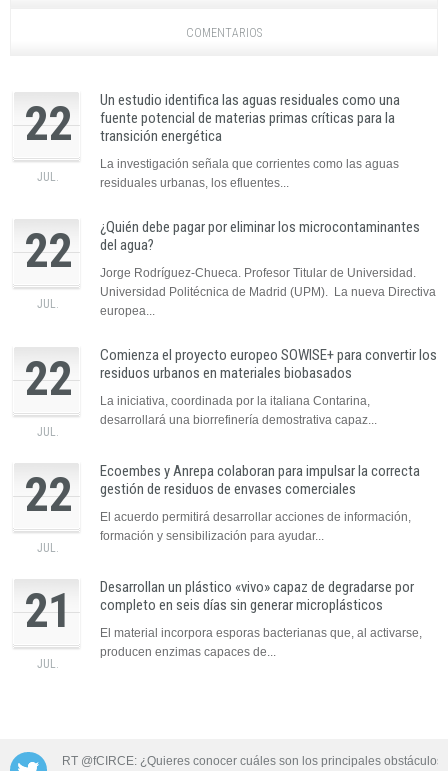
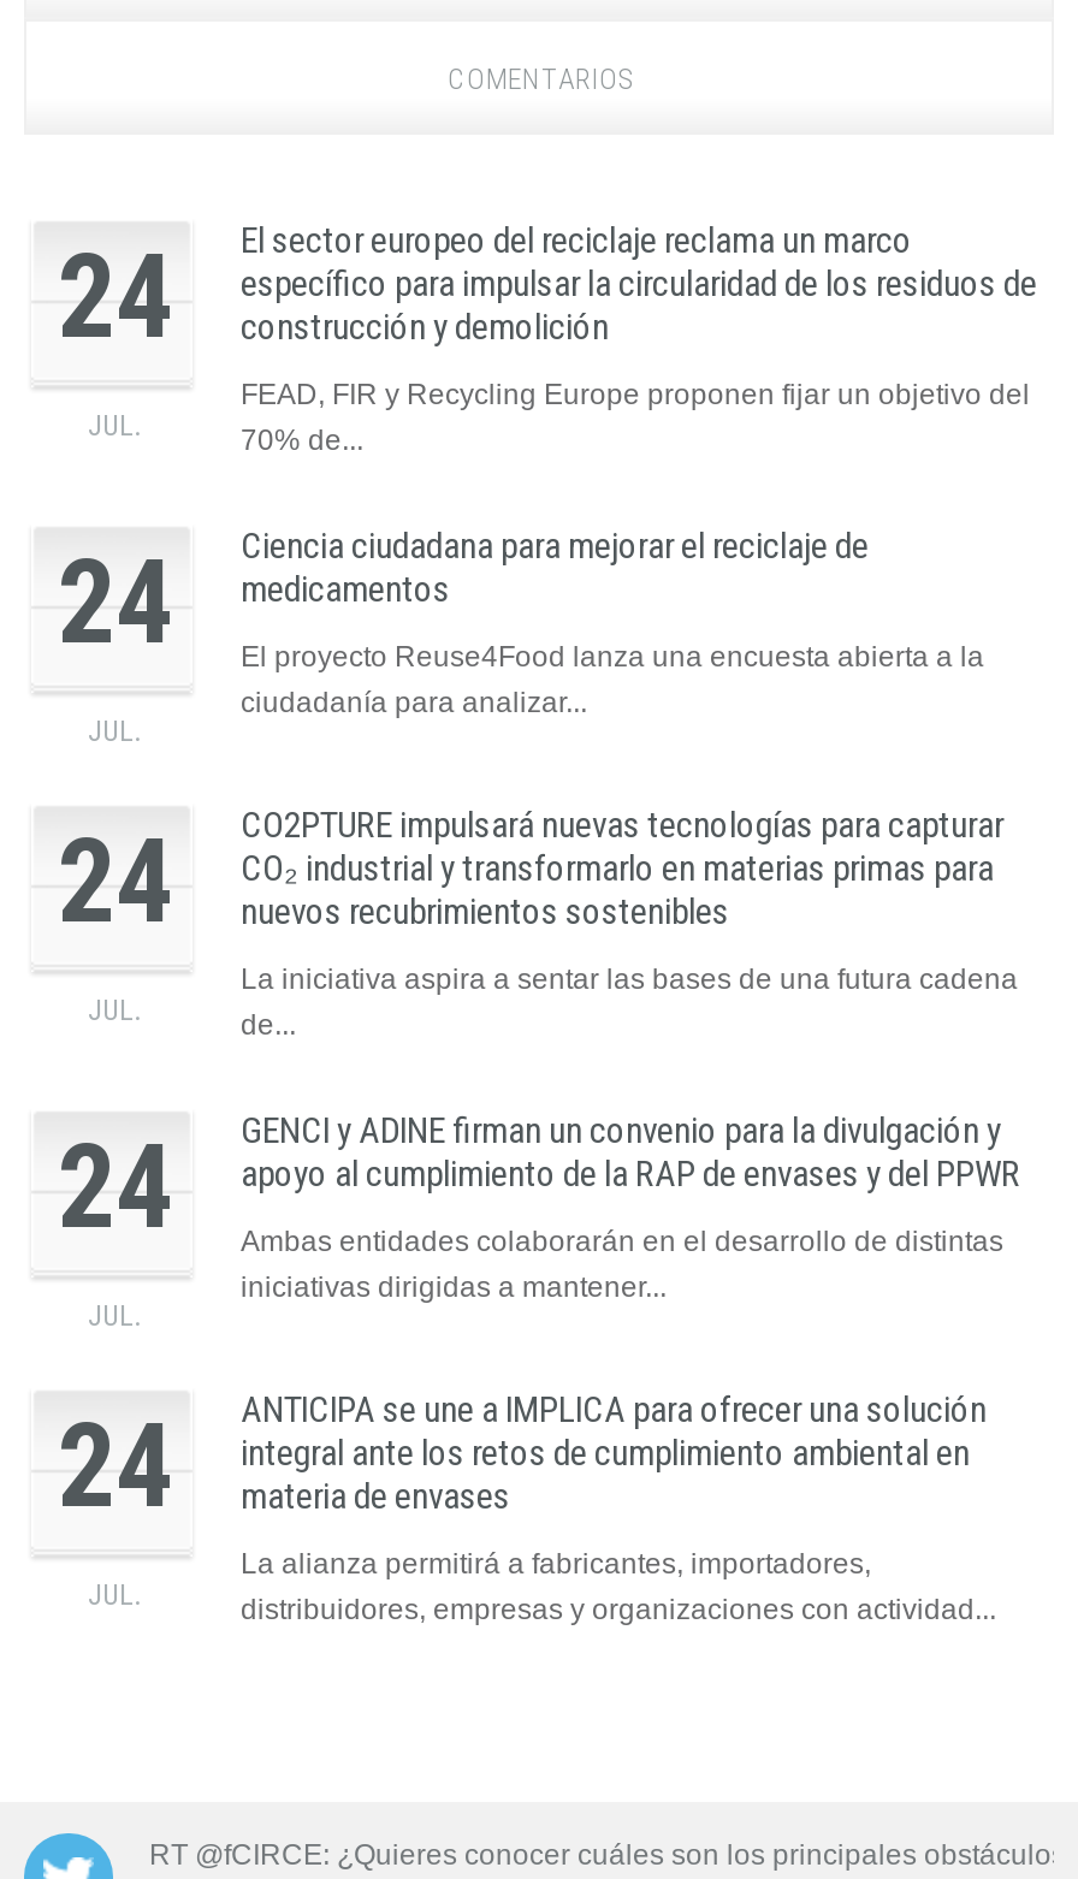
- 22
+ 24

- Un estudio identifica las aguas residuales como una
- fuente potencial de materias primas críticas para la
- transición energética
+ El sector europeo del reciclaje reclama un marco
+ específico para impulsar la circularidad de los residuos de
+ construcción y demolición

- La investigación señala que corrientes como las aguas
- residuales urbanas, los efluentes...
+ FEAD, FIR y Recycling Europe proponen fijar un objetivo del
+ 70% de...

- 22
+ 24

- ¿Quién debe pagar por eliminar los microcontaminantes
- del agua?
+ Ciencia ciudadana para mejorar el reciclaje de
+ medicamentos

- Jorge Rodríguez-Chueca. Profesor Titular de Universidad.
- Universidad Politécnica de Madrid (UPM). La nueva Directiva
- europea...
+ El proyecto Reuse4Food lanza una encuesta abierta a la
+ ciudadanía para analizar...

- 22
+ 24

- Comienza el proyecto europeo SOWISE+ para convertir los
- residuos urbanos en materiales biobasados
+ CO2PTURE impulsará nuevas tecnologías para capturar
+ CO₂ industrial y transformarlo en materias primas para
+ nuevos recubrimientos sostenibles

- La iniciativa, coordinada por la italiana Contarina,
- desarrollará una biorrefinería demostrativa capaz...
+ La iniciativa aspira a sentar las bases de una futura cadena
+ de...

- 22
+ 24

- Ecoembes y Anrepa colaboran para impulsar la correcta
- gestión de residuos de envases comerciales
+ GENCI y ADINE firman un convenio para la divulgación y
+ apoyo al cumplimiento de la RAP de envases y del PPWR

- El acuerdo permitirá desarrollar acciones de información,
- formación y sensibilización para ayudar...
+ Ambas entidades colaborarán en el desarrollo de distintas
+ iniciativas dirigidas a mantener...

- 21
+ 24

- Desarrollan un plástico «vivo» capaz de degradarse por
- completo en seis días sin generar microplásticos
+ ANTICIPA se une a IMPLICA para ofrecer una solución
+ integral ante los retos de cumplimiento ambiental en
+ materia de envases

- El material incorpora esporas bacterianas que, al activarse,
- producen enzimas capaces de...
+ La alianza permitirá a fabricantes, importadores,
+ distribuidores, empresas y organizaciones con actividad...
